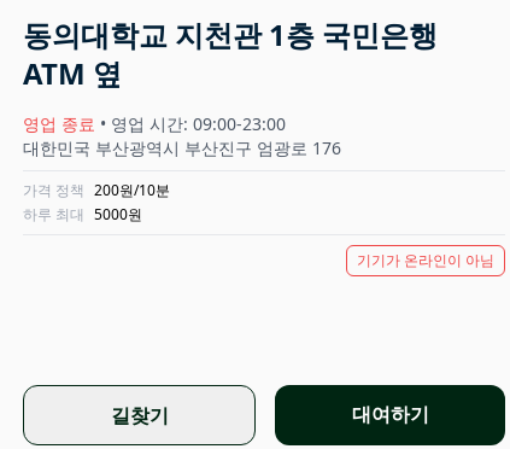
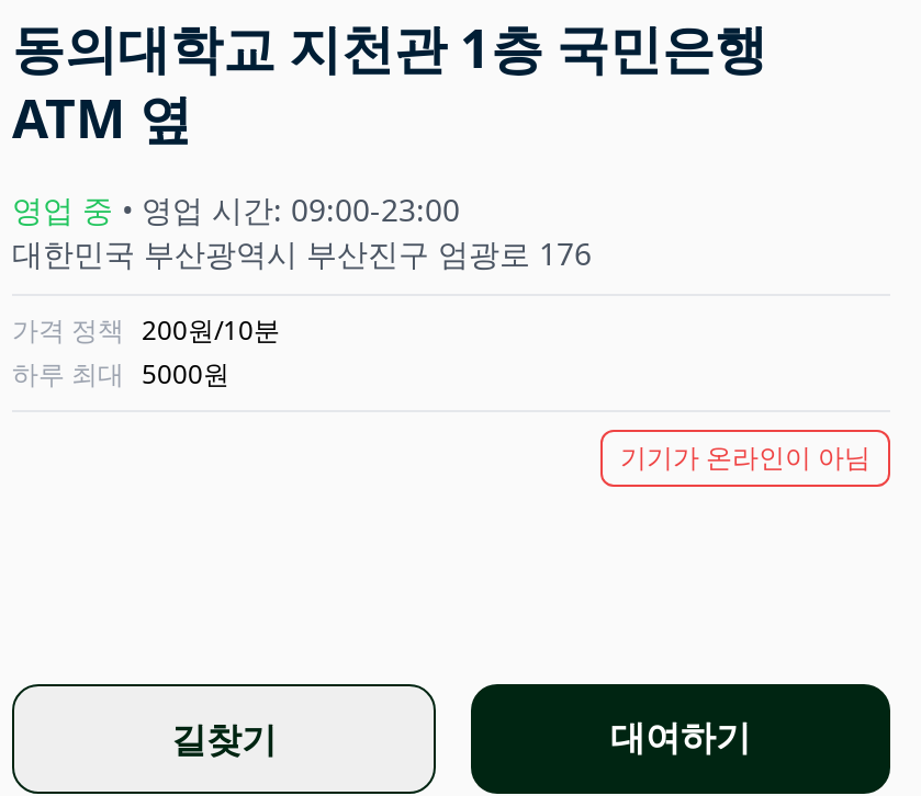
- 영업 종료 • 영업 시간: 09:00-23:00
+ 영업 중 • 영업 시간: 09:00-23:00
